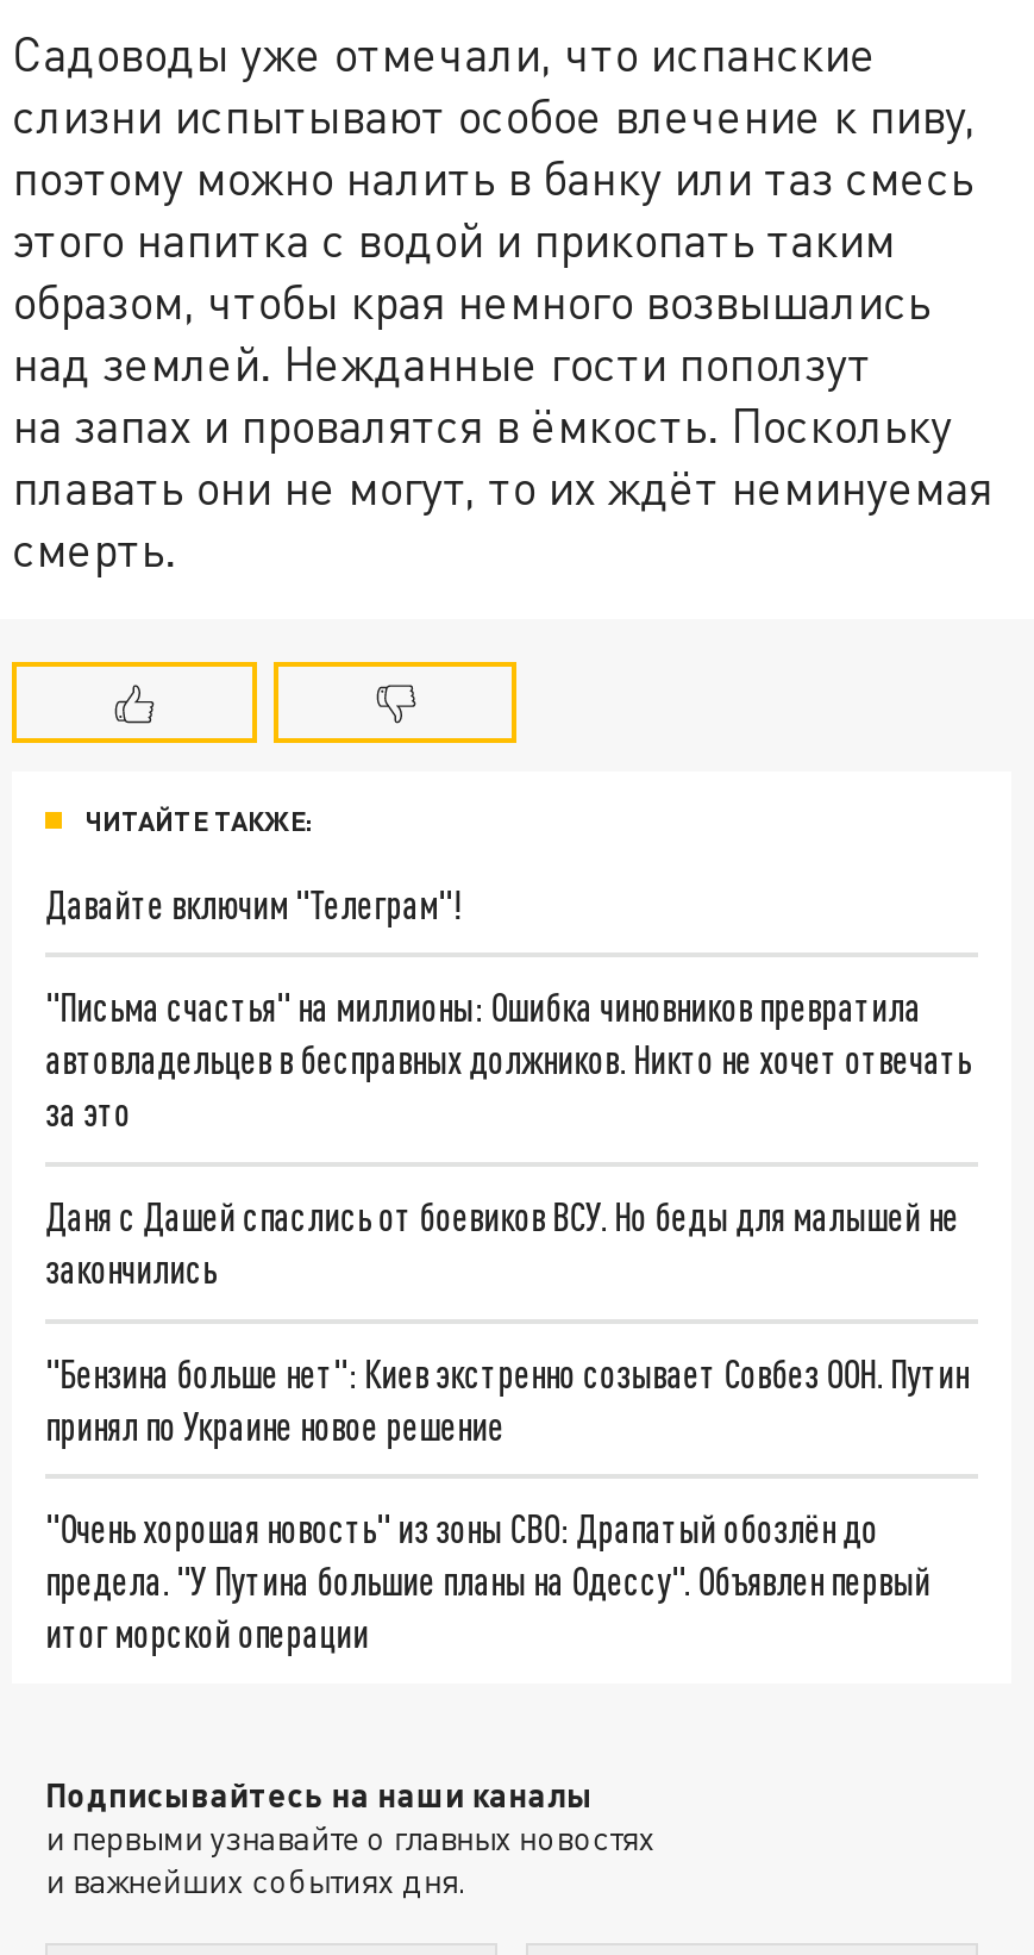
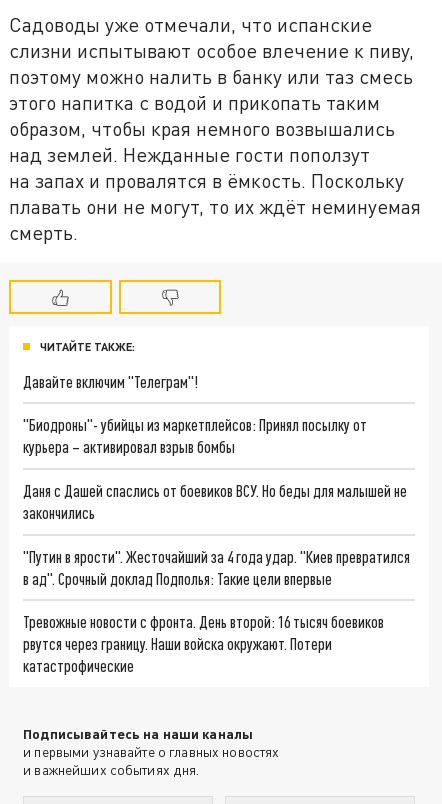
- "Письма счастья" на миллионы: Ошибка чиновников превратила
- автовладельцев в бесправных должников. Никто не хочет отвечать
- за это
+ "Биодроны"- убийцы из маркетплейсов: Принял посылку от
+ курьера – активировал взрыв бомбы

- "Бензина больше нет": Киев экстренно созывает Совбез ООН. Путин
- принял по Украине новое решение
+ "Путин в ярости". Жесточайший за 4 года удар. "Киев превратился
+ в ад". Срочный доклад Подполья: Такие цели впервые

- "Очень хорошая новость" из зоны СВО: Драпатый обозлён до
- предела. "У Путина большие планы на Одессу". Объявлен первый
- итог морской операции
+ Тревожные новости с фронта. День второй: 16 тысяч боевиков
+ рвутся через границу. Наши войска окружают. Потери
+ катастрофические
